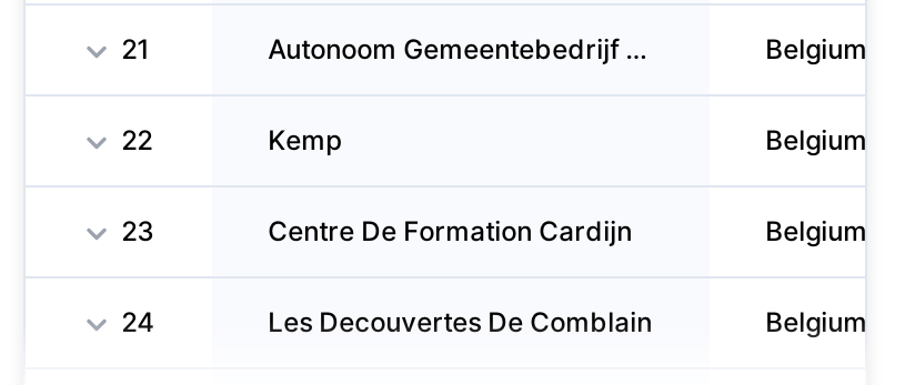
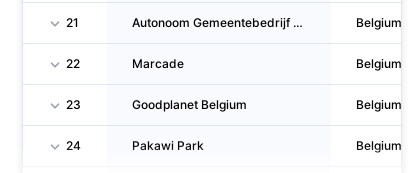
- Kemp
+ Marcade

- Centre De Formation Cardijn
+ Goodplanet Belgium

- Les Decouvertes De Comblain
+ Pakawi Park
